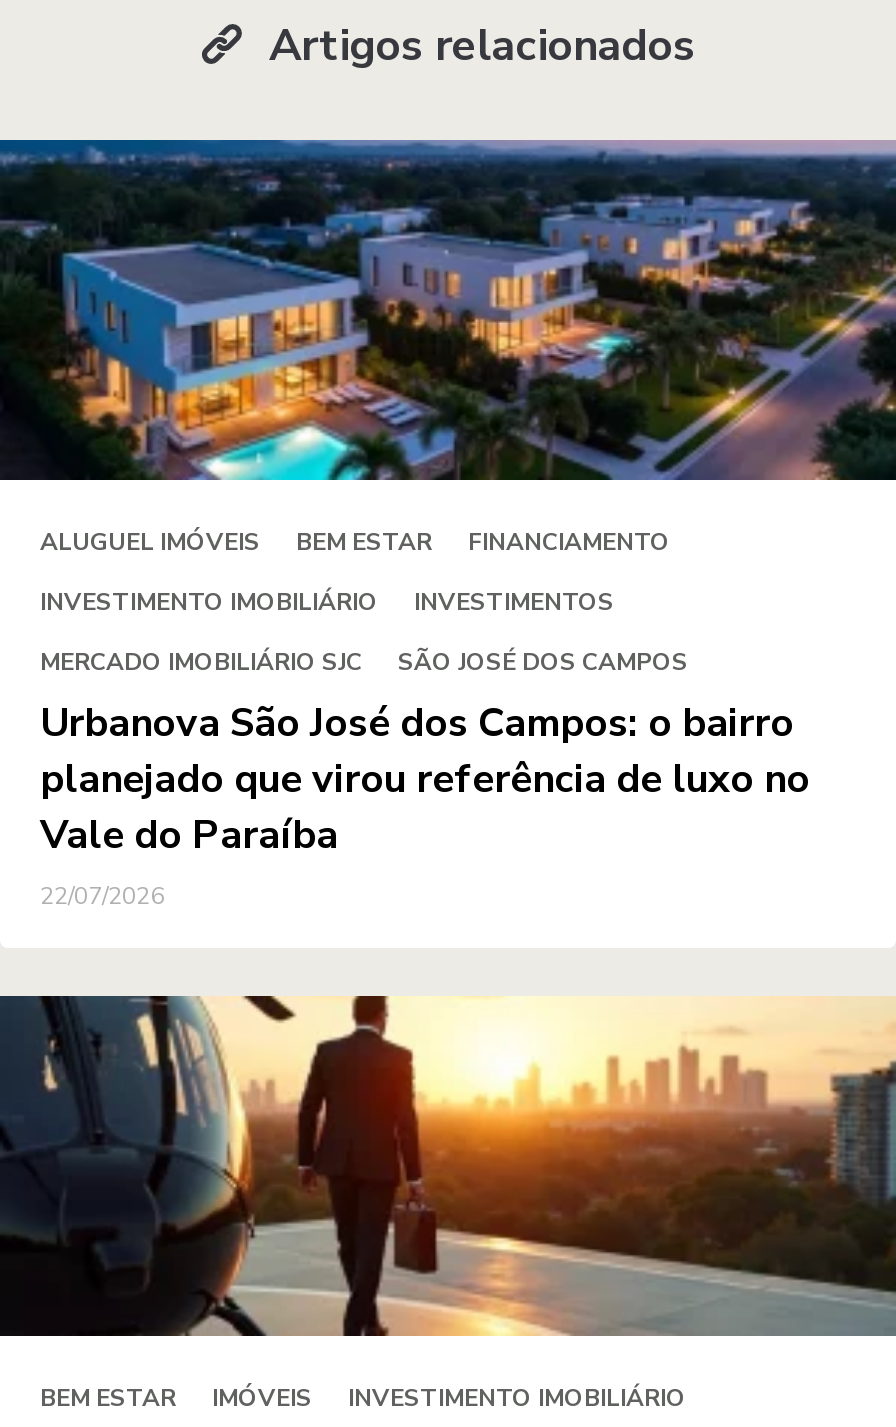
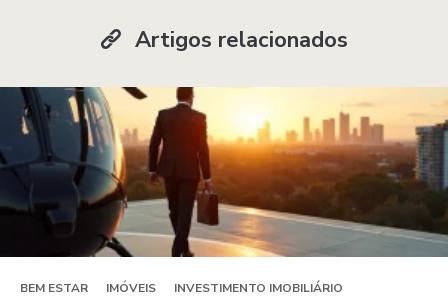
- [image]
- ALUGUEL IMÓVEIS
- BEM ESTAR
- FINANCIAMENTO
- INVESTIMENTO IMOBILIÁRIO
- INVESTIMENTOS
- MERCADO IMOBILIÁRIO SJC
- SÃO JOSÉ DOS CAMPOS
- Urbanova São José dos Campos: o bairro
- planejado que virou referência de luxo no
- Vale do Paraíba
- 22/07/2026
